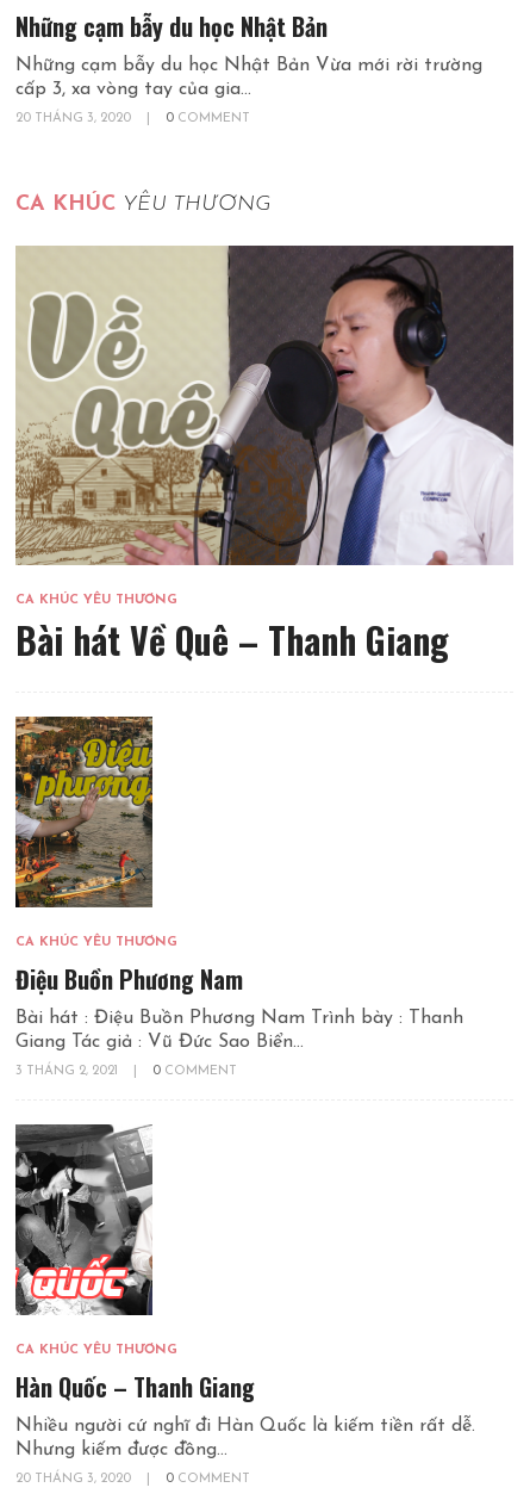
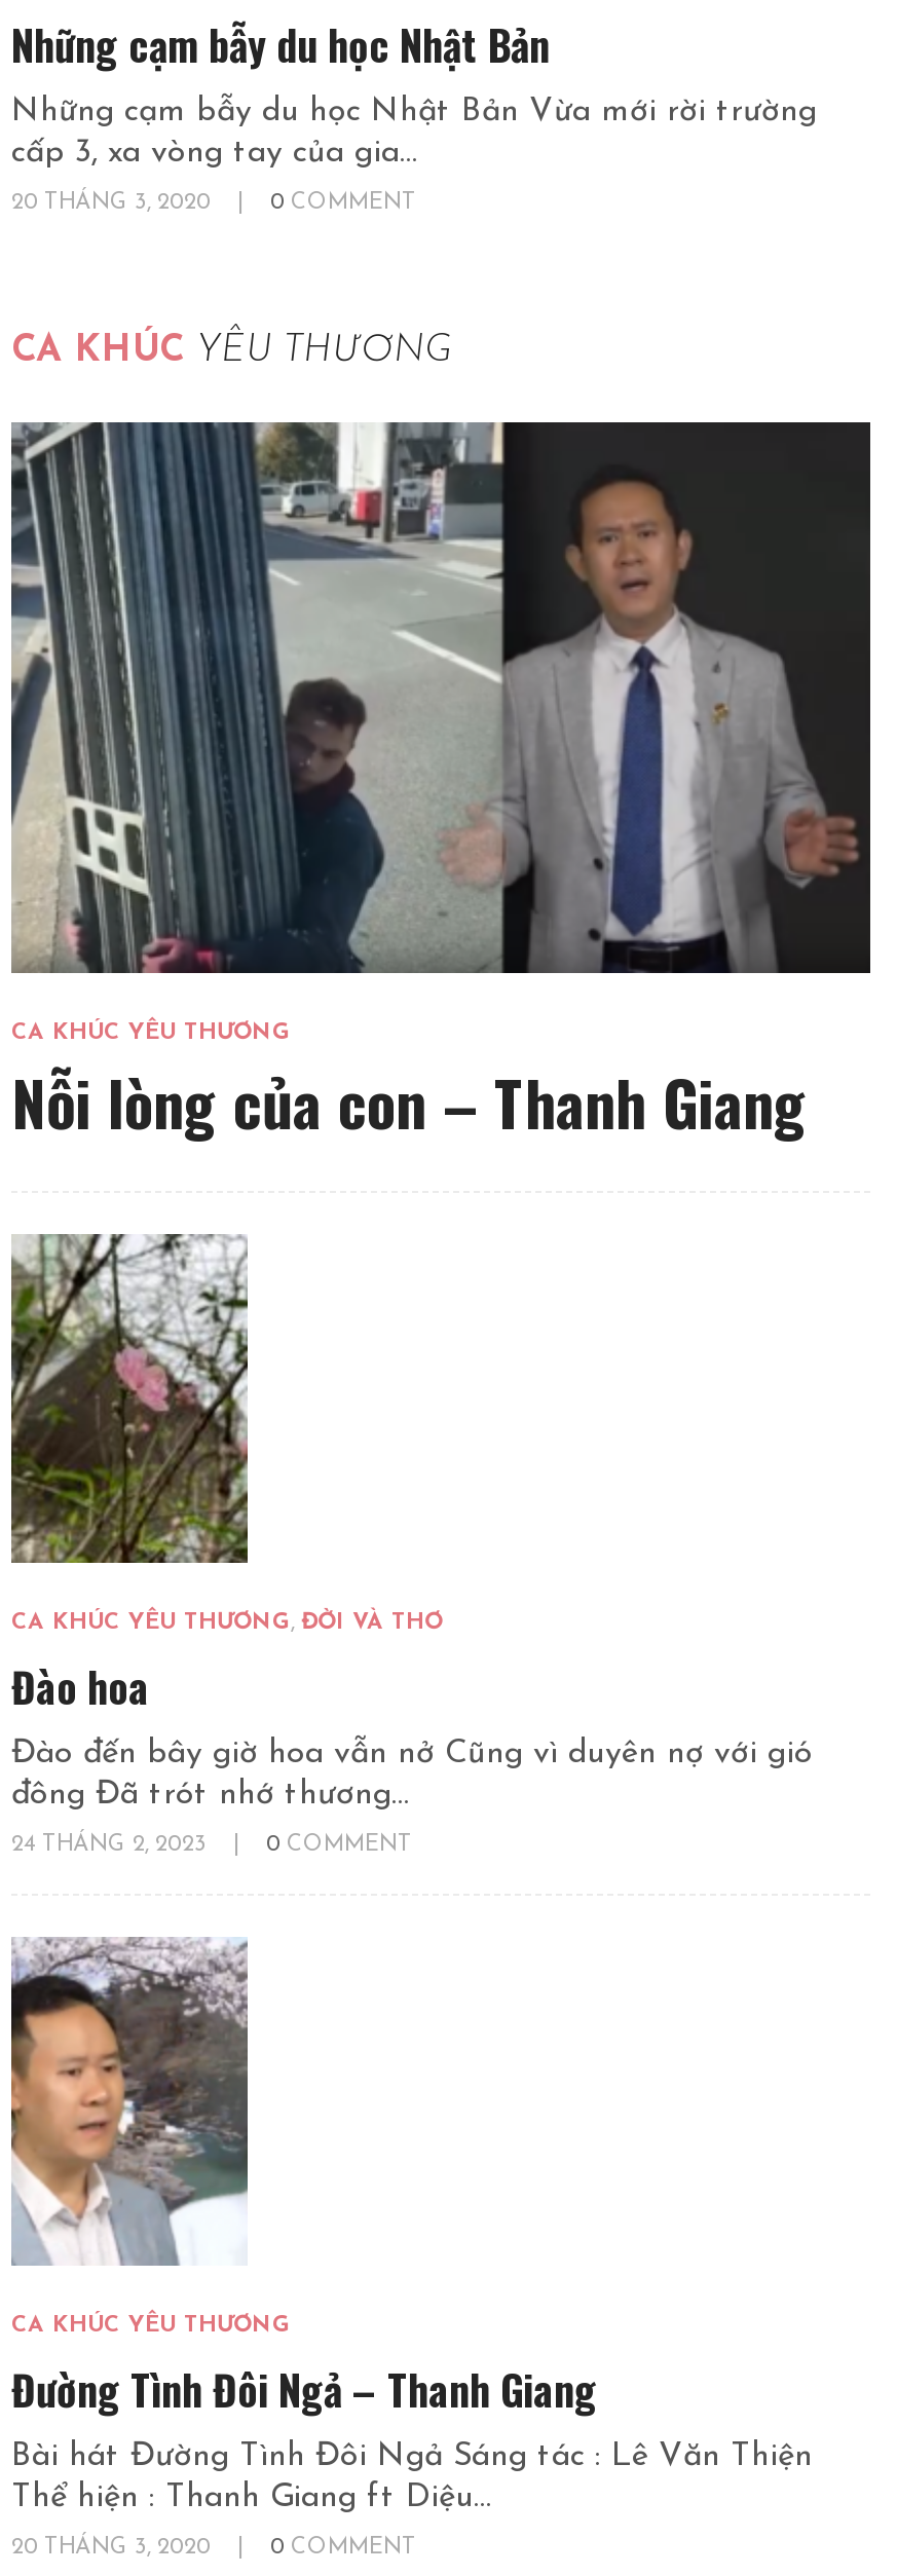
- [image]
- Bài hát Về Quê – Thanh Giang
+ [image]
+ Nỗi lòng của con – Thanh Giang

- [image]
- CA KHÚC YÊU THƯƠNG
- Điệu Buồn Phương Nam
- Bài hát : Điệu Buồn Phương Nam Trình bày : Thanh
- Giang Tác giả : Vũ Đức Sao Biển...
+ [image]
+ CA KHÚC YÊU THƯƠNG, ĐỜI VÀ THƠ
+ Đào hoa
+ Đào đến bây giờ hoa vẫn nở Cũng vì duyên nợ với gió
+ đông Đã trót nhớ thương...

- 3 THÁNG 2, 2021
+ 24 THÁNG 2, 2023

- [image]
+ [image]

- Hàn Quốc – Thanh Giang
- Nhiều người cứ nghĩ đi Hàn Quốc là kiếm tiền rất dễ.
- Nhưng kiếm được đồng...
+ Đường Tình Đôi Ngả – Thanh Giang
+ Bài hát Đường Tình Đôi Ngả Sáng tác : Lê Văn Thiện
+ Thể hiện : Thanh Giang ft Diệu...
